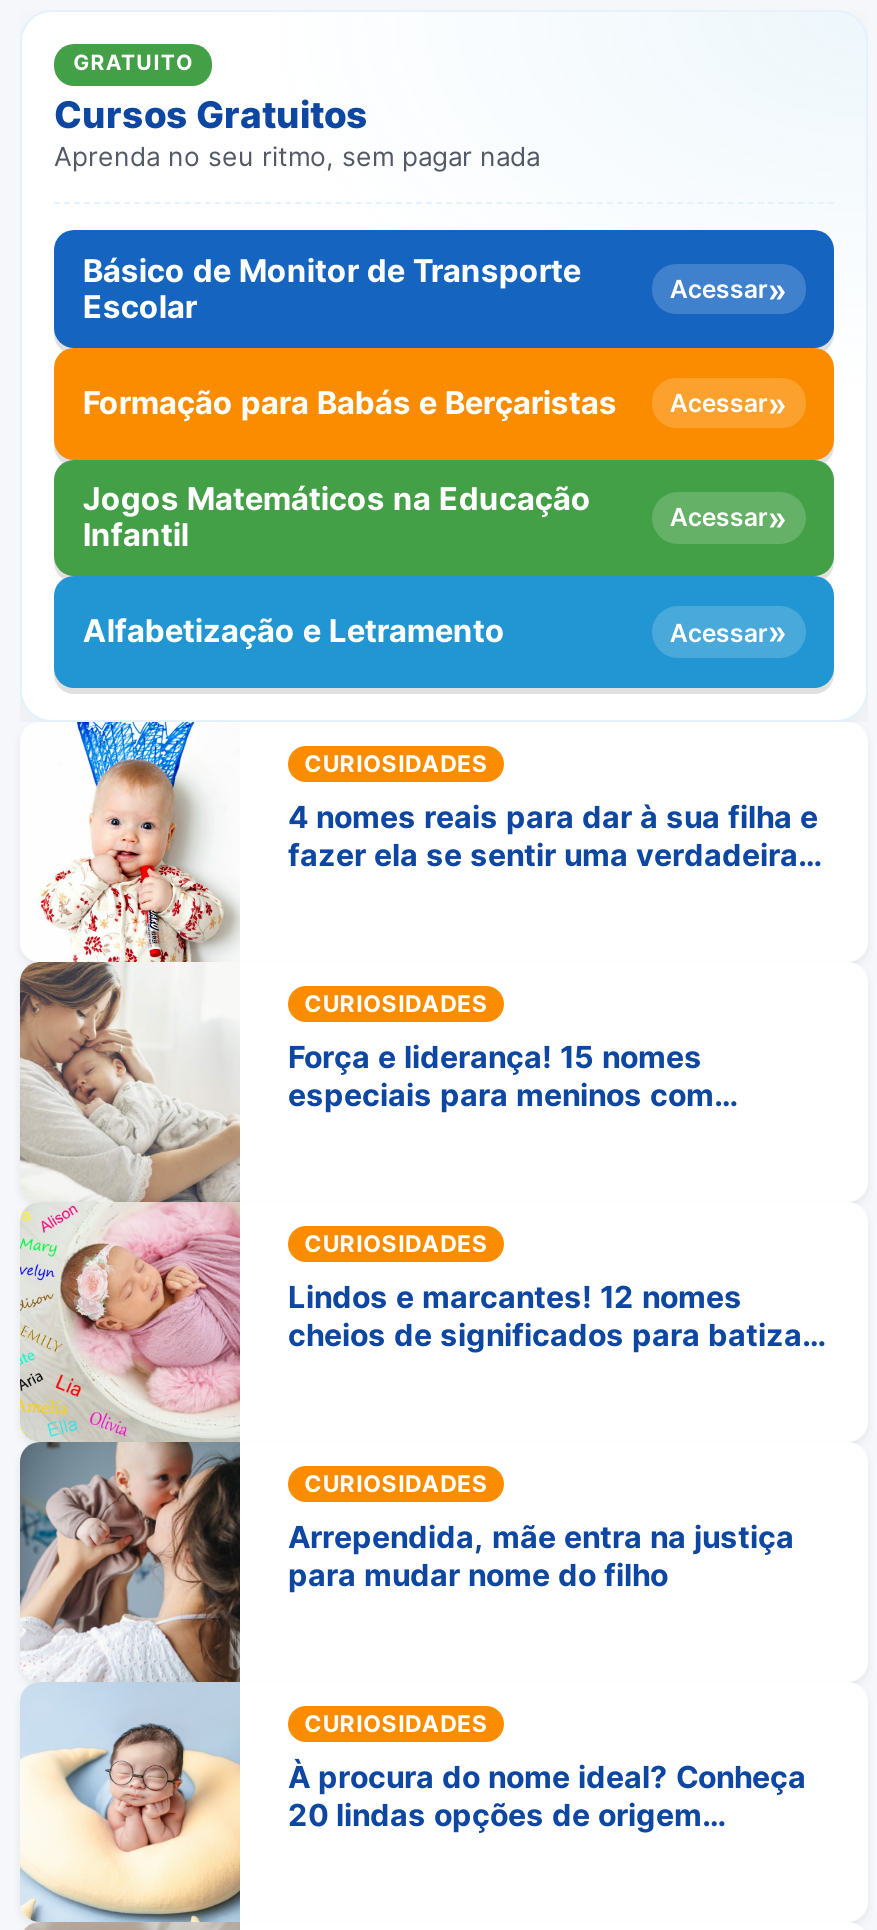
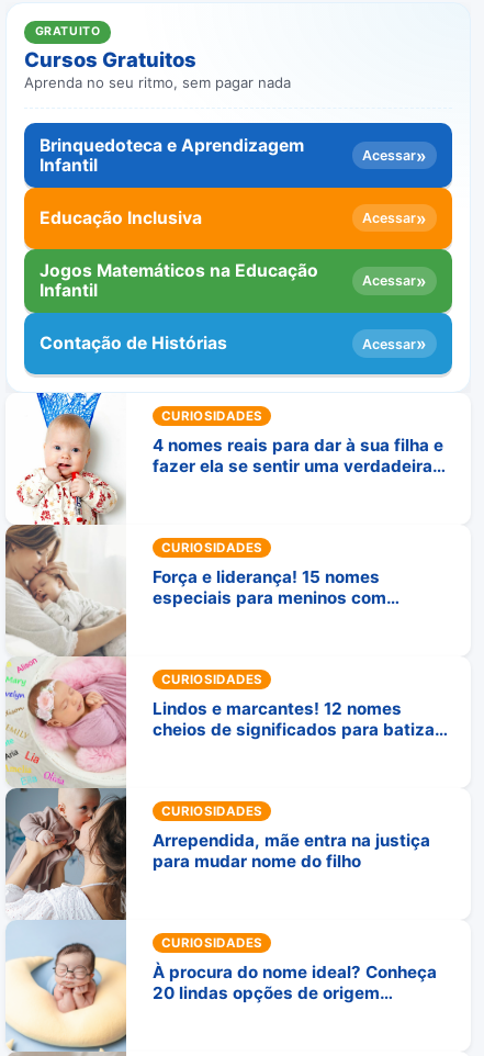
- Básico de Monitor de Transporte
- Escolar
+ Brinquedoteca e Aprendizagem
+ Infantil

- Formação para Babás e Berçaristas
+ Educação Inclusiva

- Alfabetização e Letramento
+ Contação de Histórias
